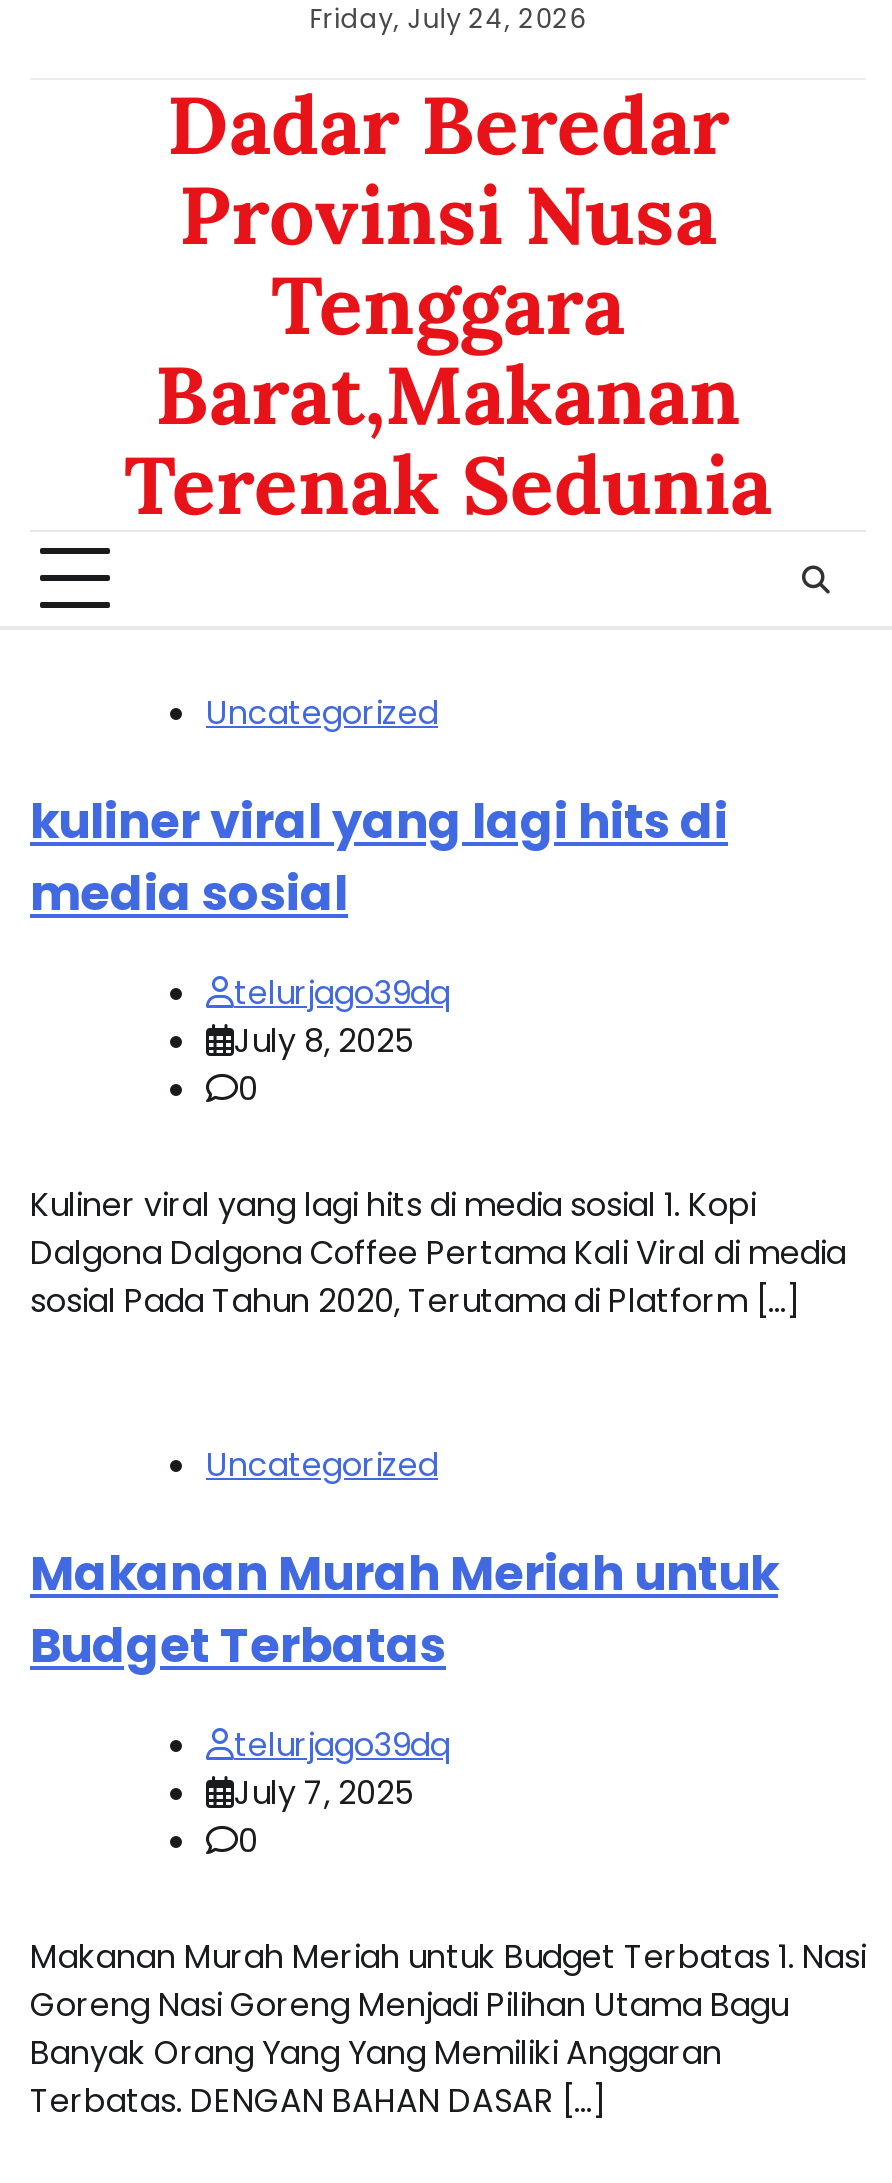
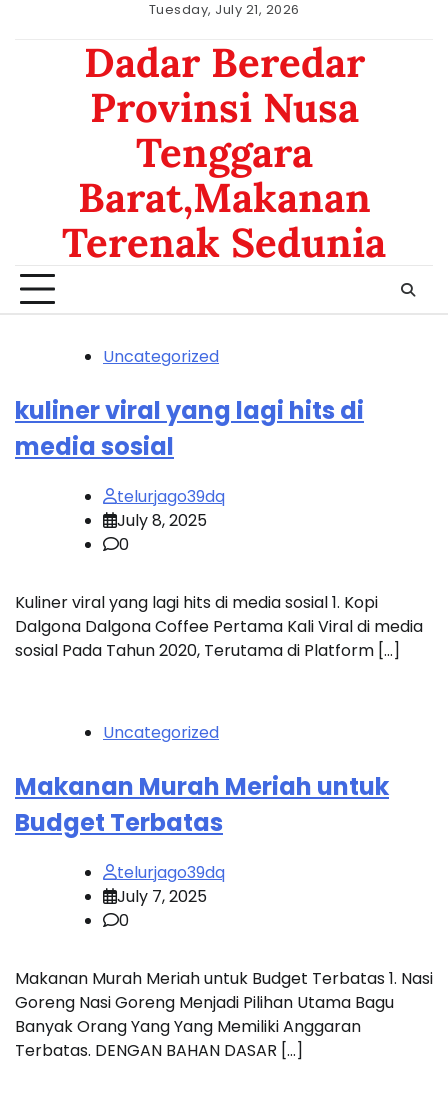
- Friday, July 24, 2026
+ Tuesday, July 21, 2026
